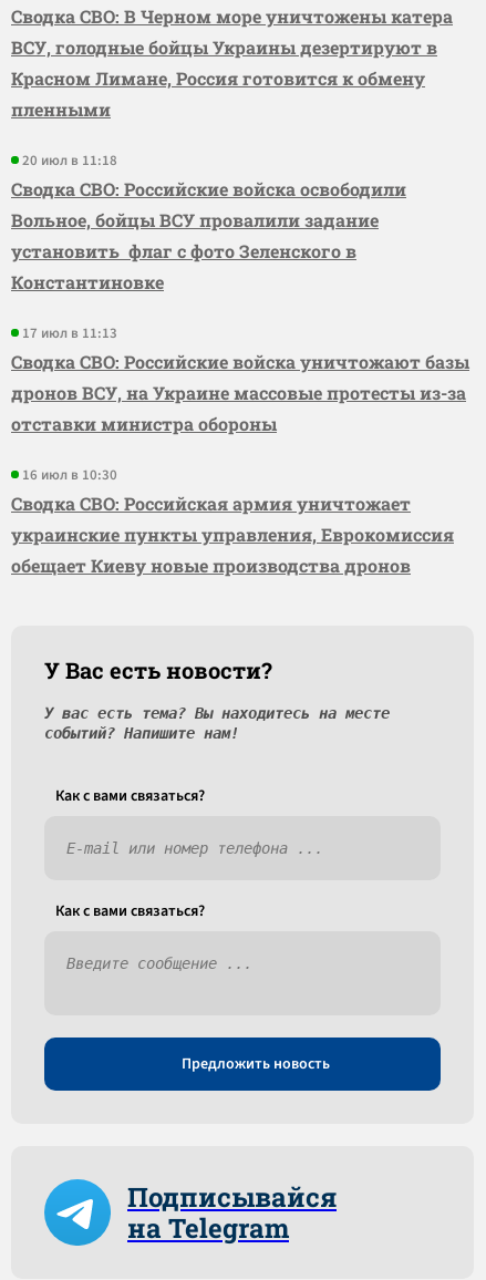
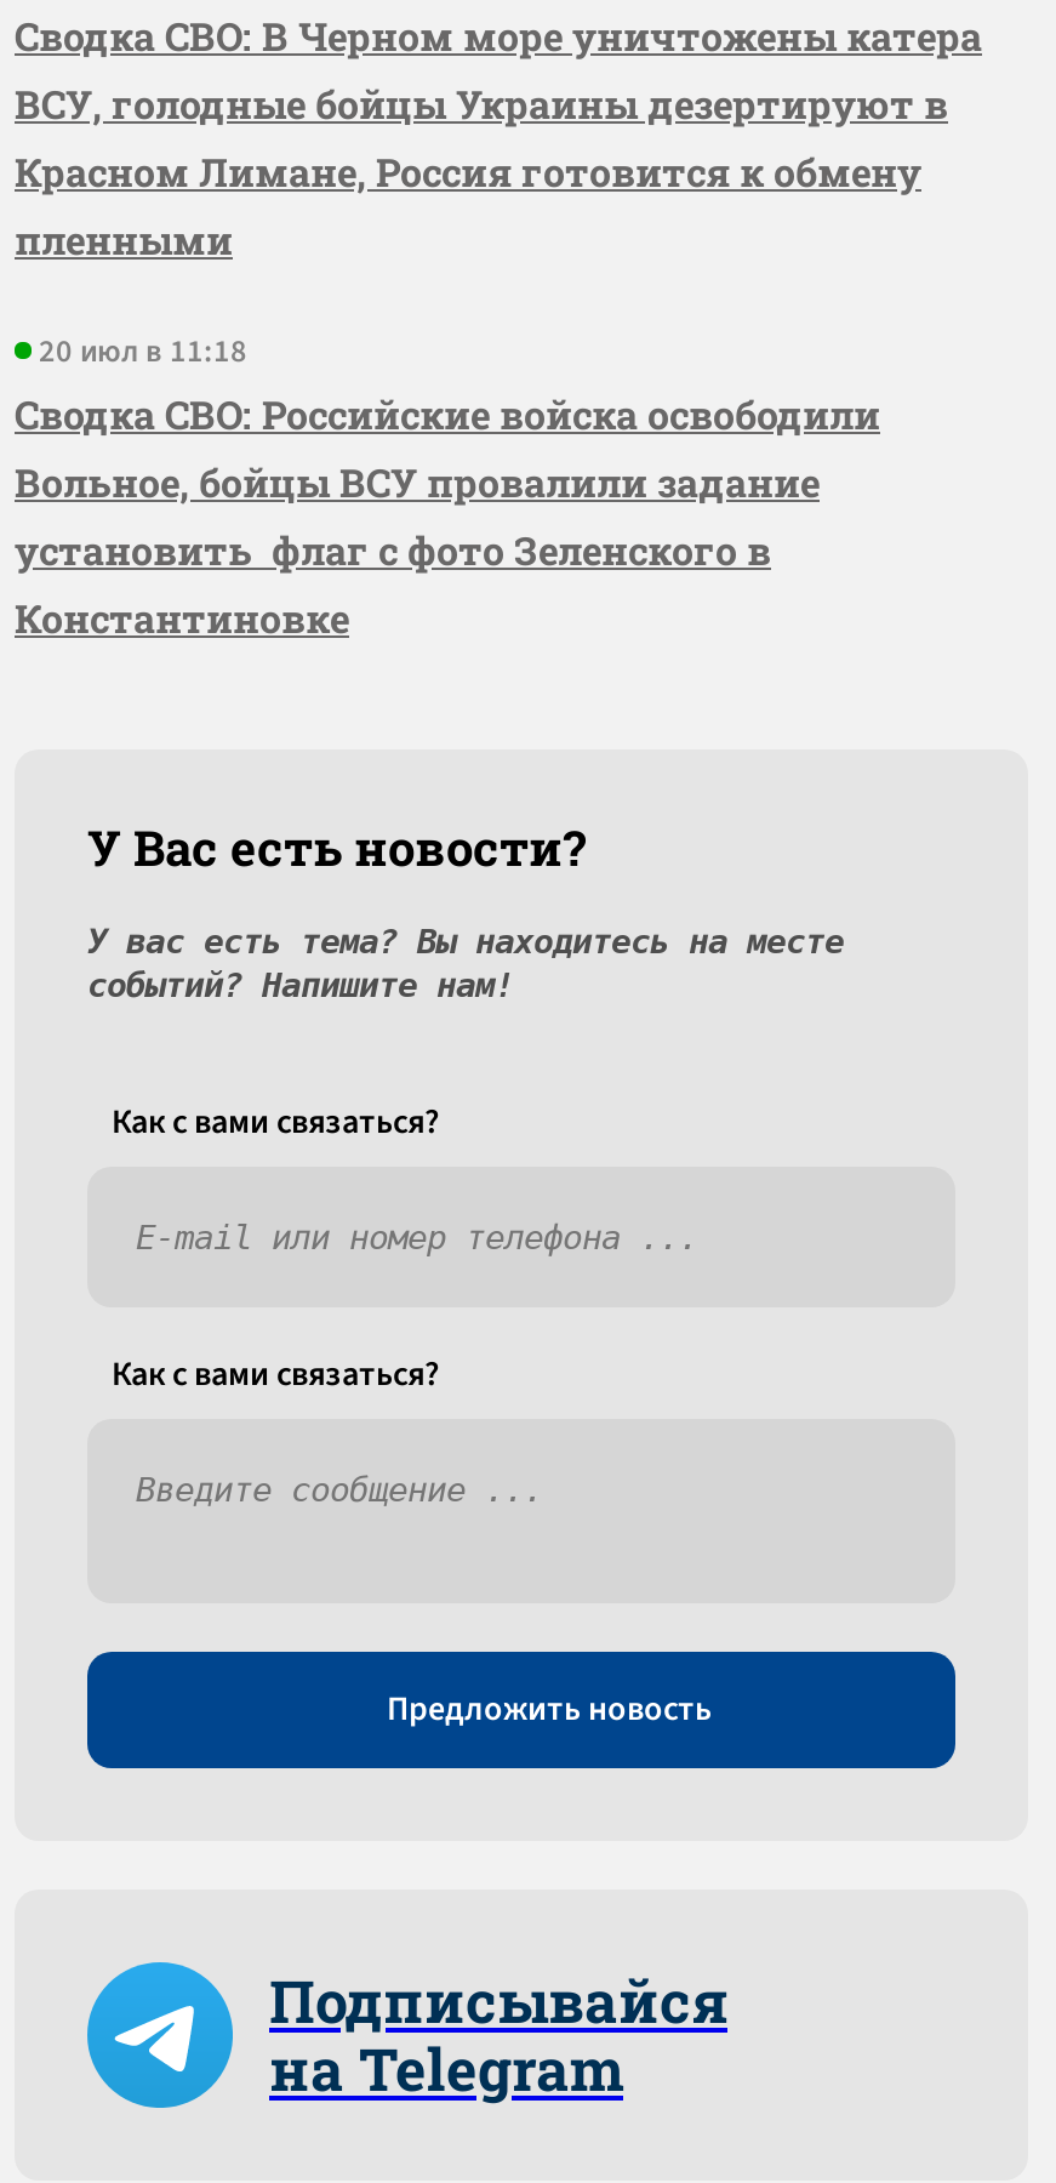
- 17 июл в 11:13
- Сводка СВО: Российские войска уничтожают базы
- дронов ВСУ, на Украине массовые протесты из-за
- отставки министра обороны
- 16 июл в 10:30
- Сводка СВО: Российская армия уничтожает
- украинские пункты управления, Еврокомиссия
- обещает Киеву новые производства дронов
